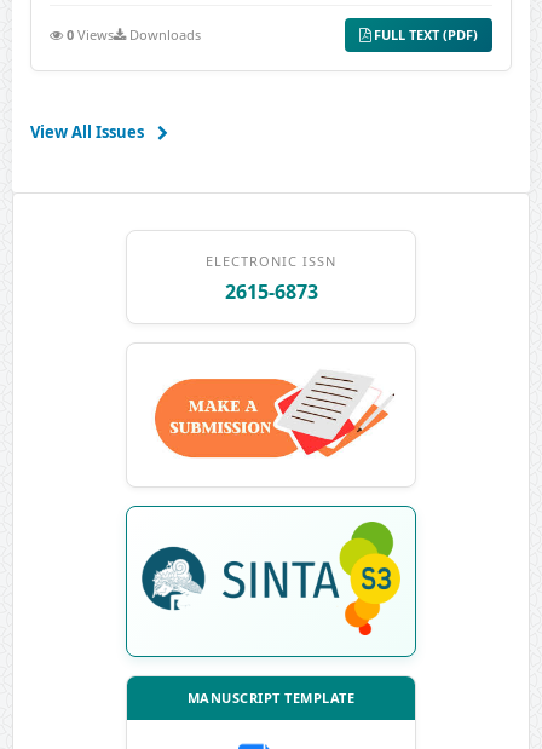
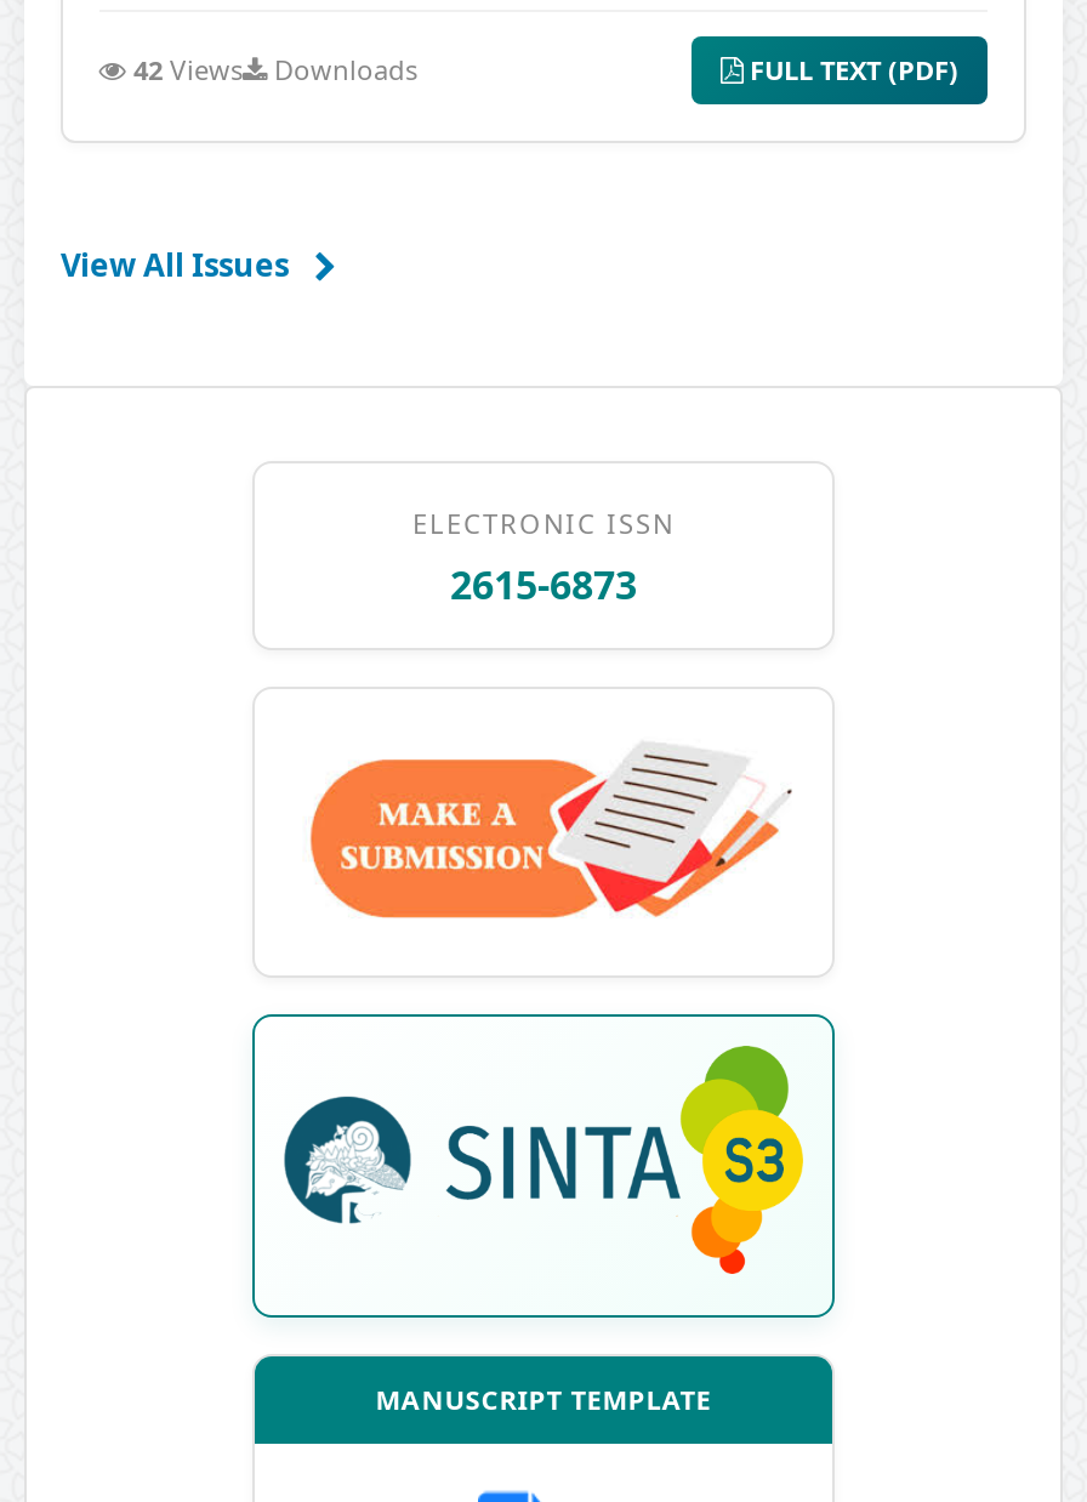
- 0 Views Downloads
+ 42 Views Downloads
